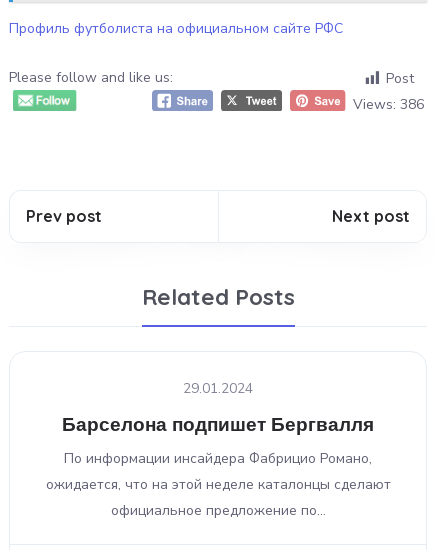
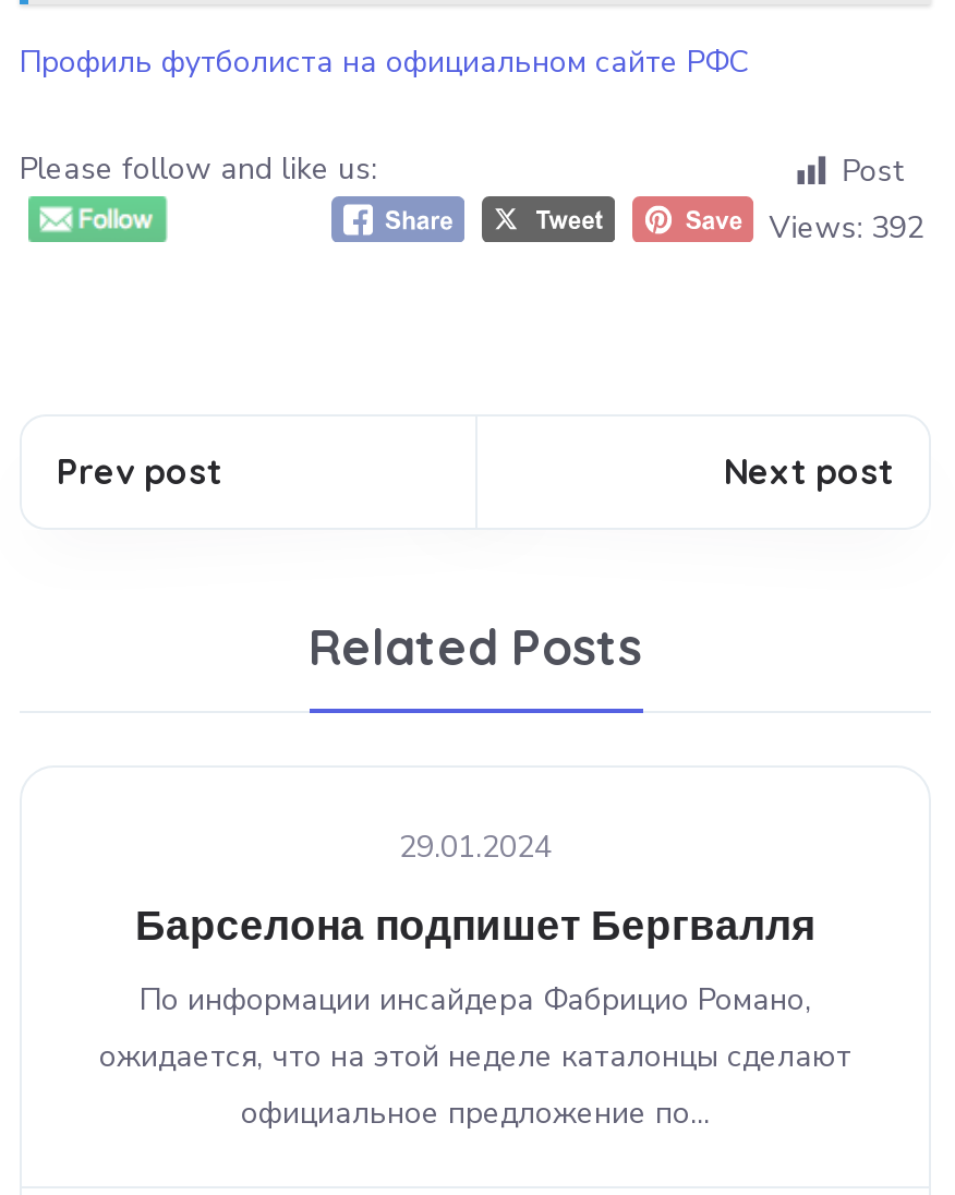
- Views: 386
+ Views: 392
